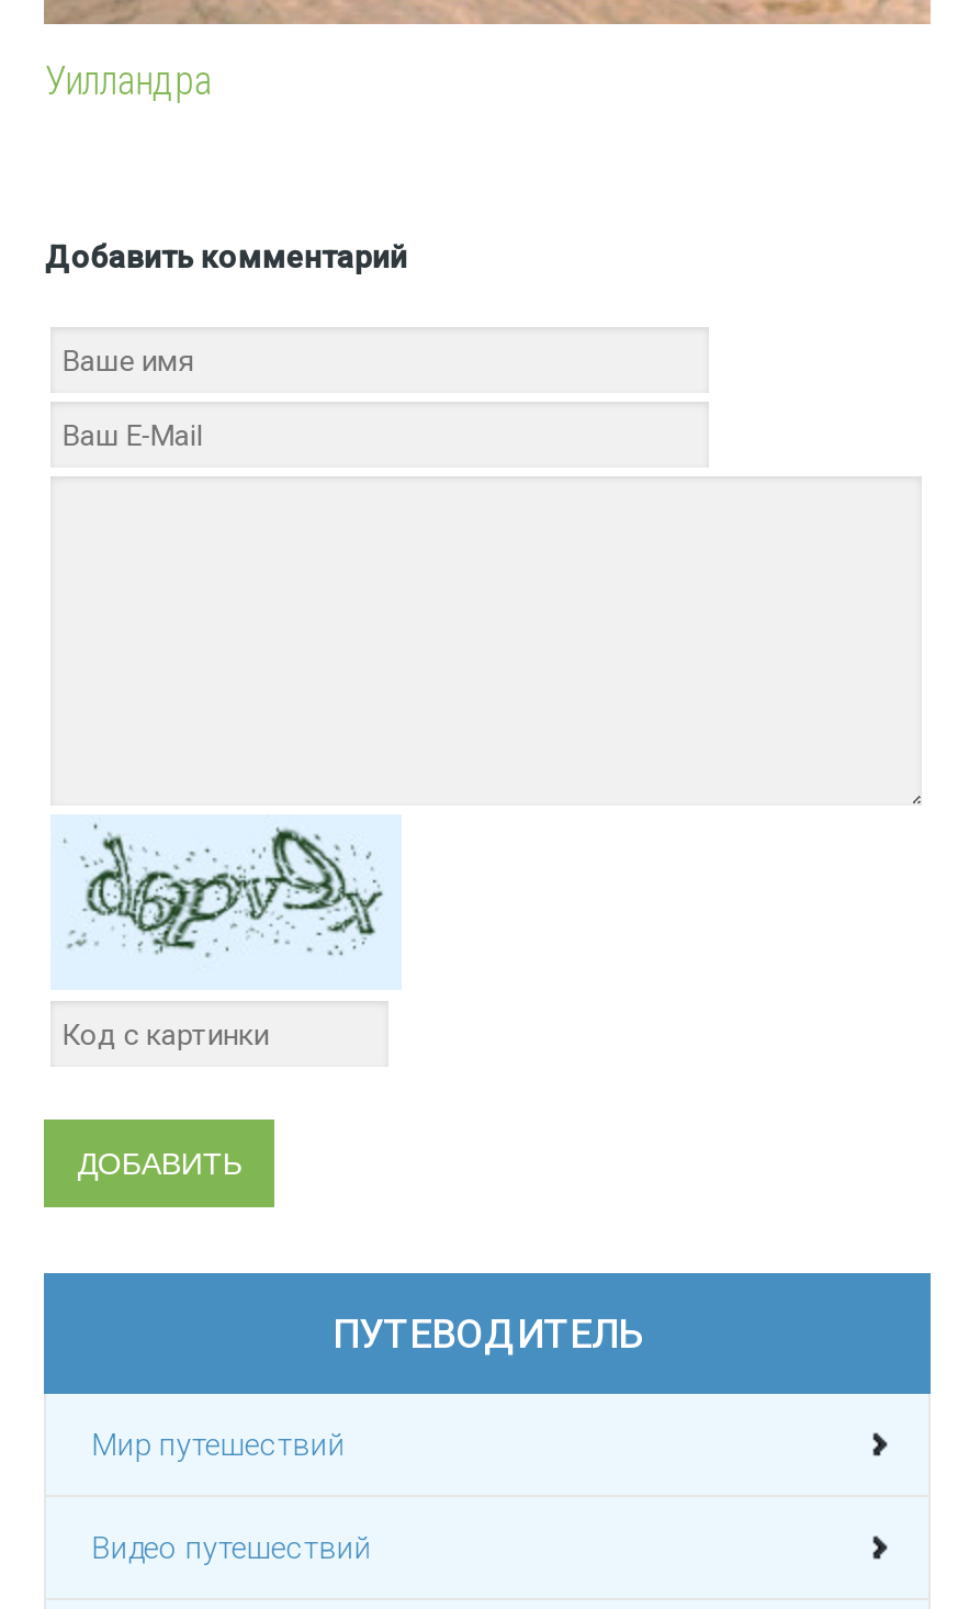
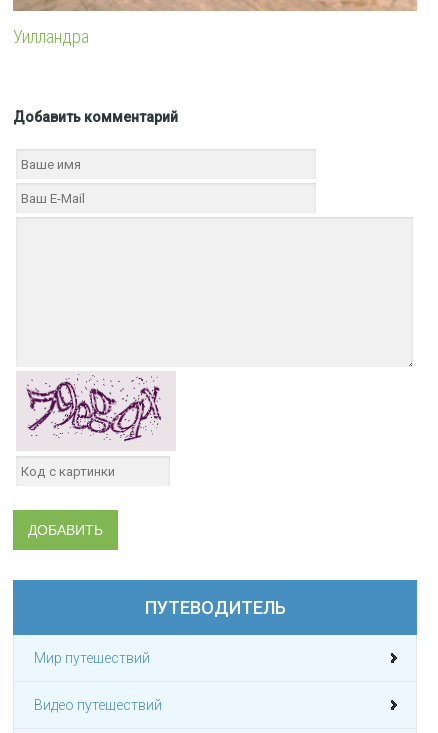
- [image]
+ [image]
